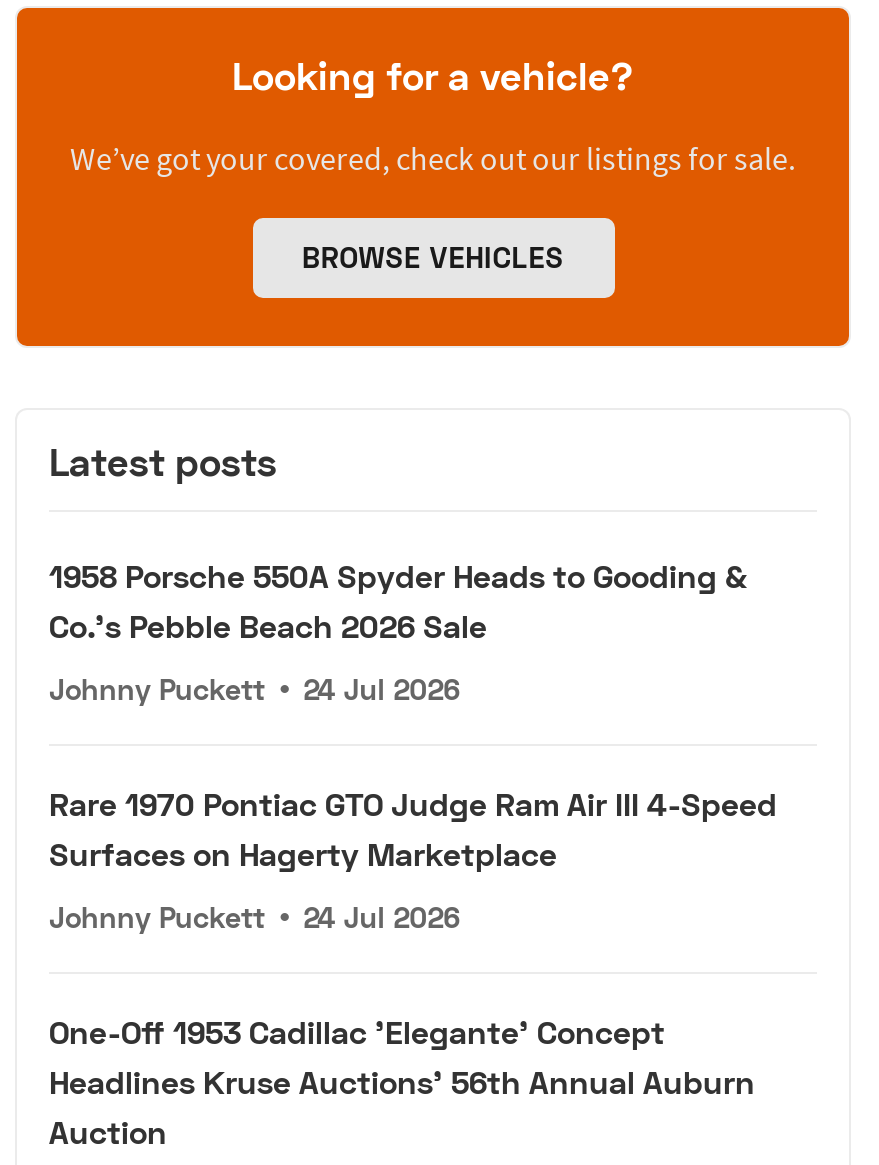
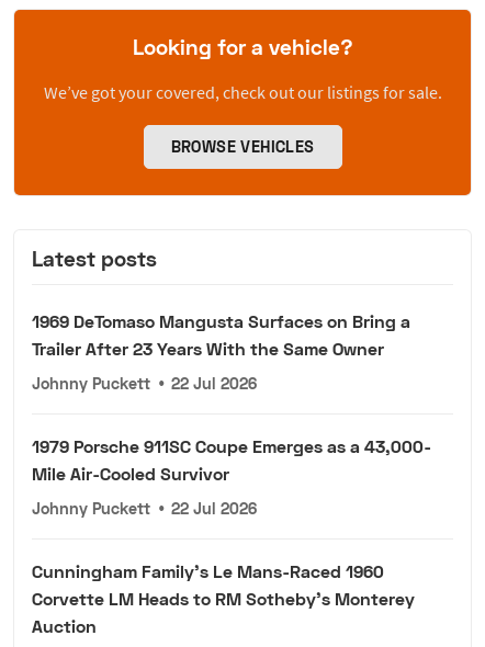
- 1958 Porsche 550A Spyder Heads to Gooding &
- Co.'s Pebble Beach 2026 Sale
+ 1969 DeTomaso Mangusta Surfaces on Bring a
+ Trailer After 23 Years With the Same Owner

- Johnny Puckett • 24 Jul 2026
+ Johnny Puckett • 22 Jul 2026

- Rare 1970 Pontiac GTO Judge Ram Air III 4-Speed
- Surfaces on Hagerty Marketplace
+ 1979 Porsche 911SC Coupe Emerges as a 43,000-
+ Mile Air-Cooled Survivor

- Johnny Puckett • 24 Jul 2026
+ Johnny Puckett • 22 Jul 2026

- One-Off 1953 Cadillac 'Elegante' Concept
- Headlines Kruse Auctions' 56th Annual Auburn
+ Cunningham Family's Le Mans-Raced 1960
+ Corvette LM Heads to RM Sotheby's Monterey
